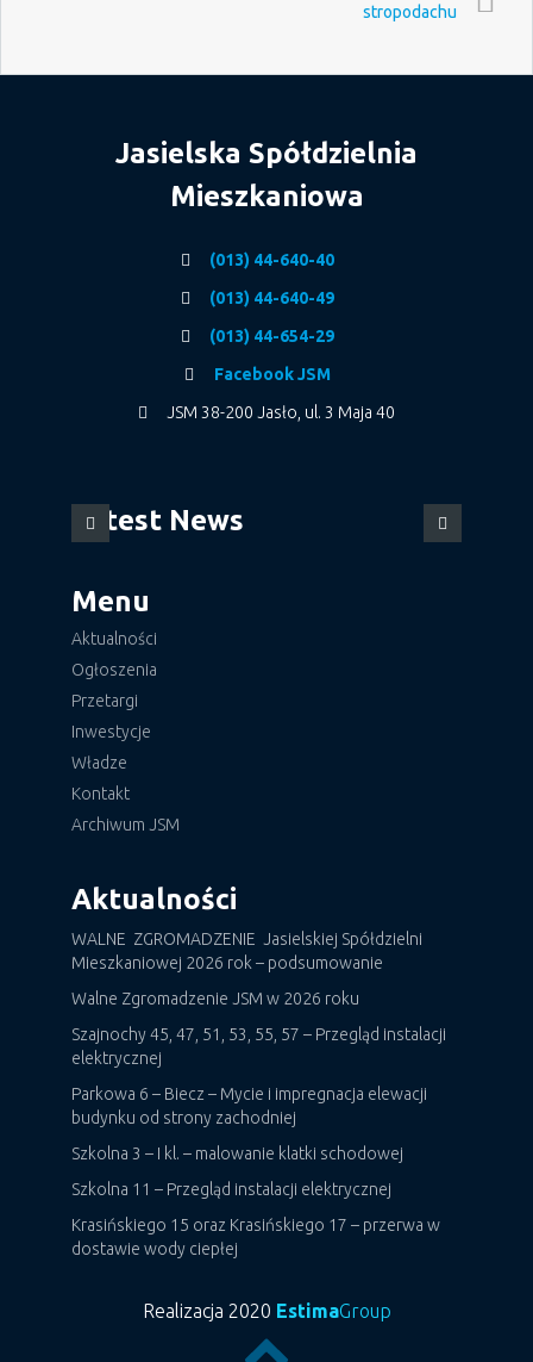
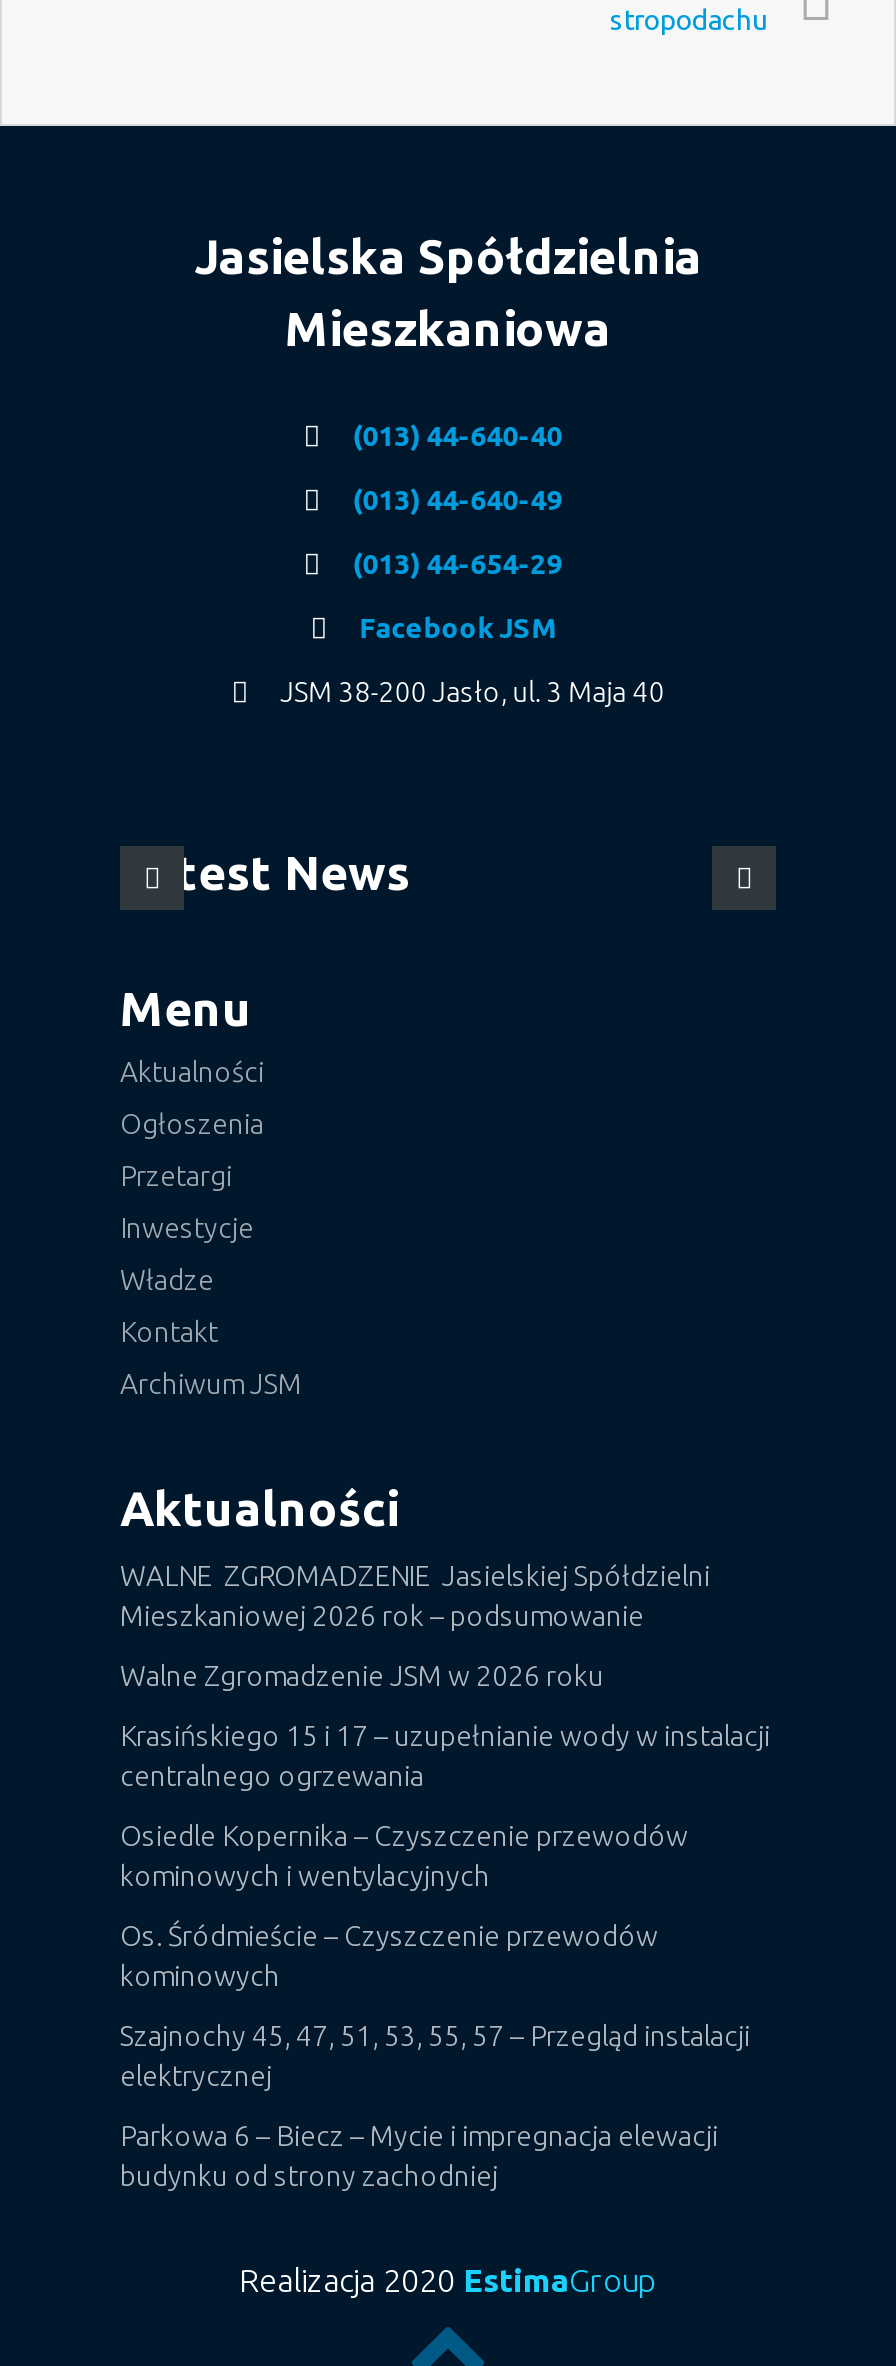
+ Krasińskiego 15 i 17 – uzupełnianie wody w instalacji
+ centralnego ogrzewania
+ Osiedle Kopernika – Czyszczenie przewodów
+ kominowych i wentylacyjnych
+ Os. Śródmieście – Czyszczenie przewodów
+ kominowych

moved down: Szajnochy 45, 47, 51, 53, 55, 57 – Przegląd instalacji | elektrycznej | Parkowa 6 – Biecz – Mycie i impregnacja elewacji | budynku od strony zachodniej

- Szkolna 3 – I kl. – malowanie klatki schodowej
- Szkolna 11 – Przegląd instalacji elektrycznej
- Krasińskiego 15 oraz Krasińskiego 17 – przerwa w
- dostawie wody ciepłej
